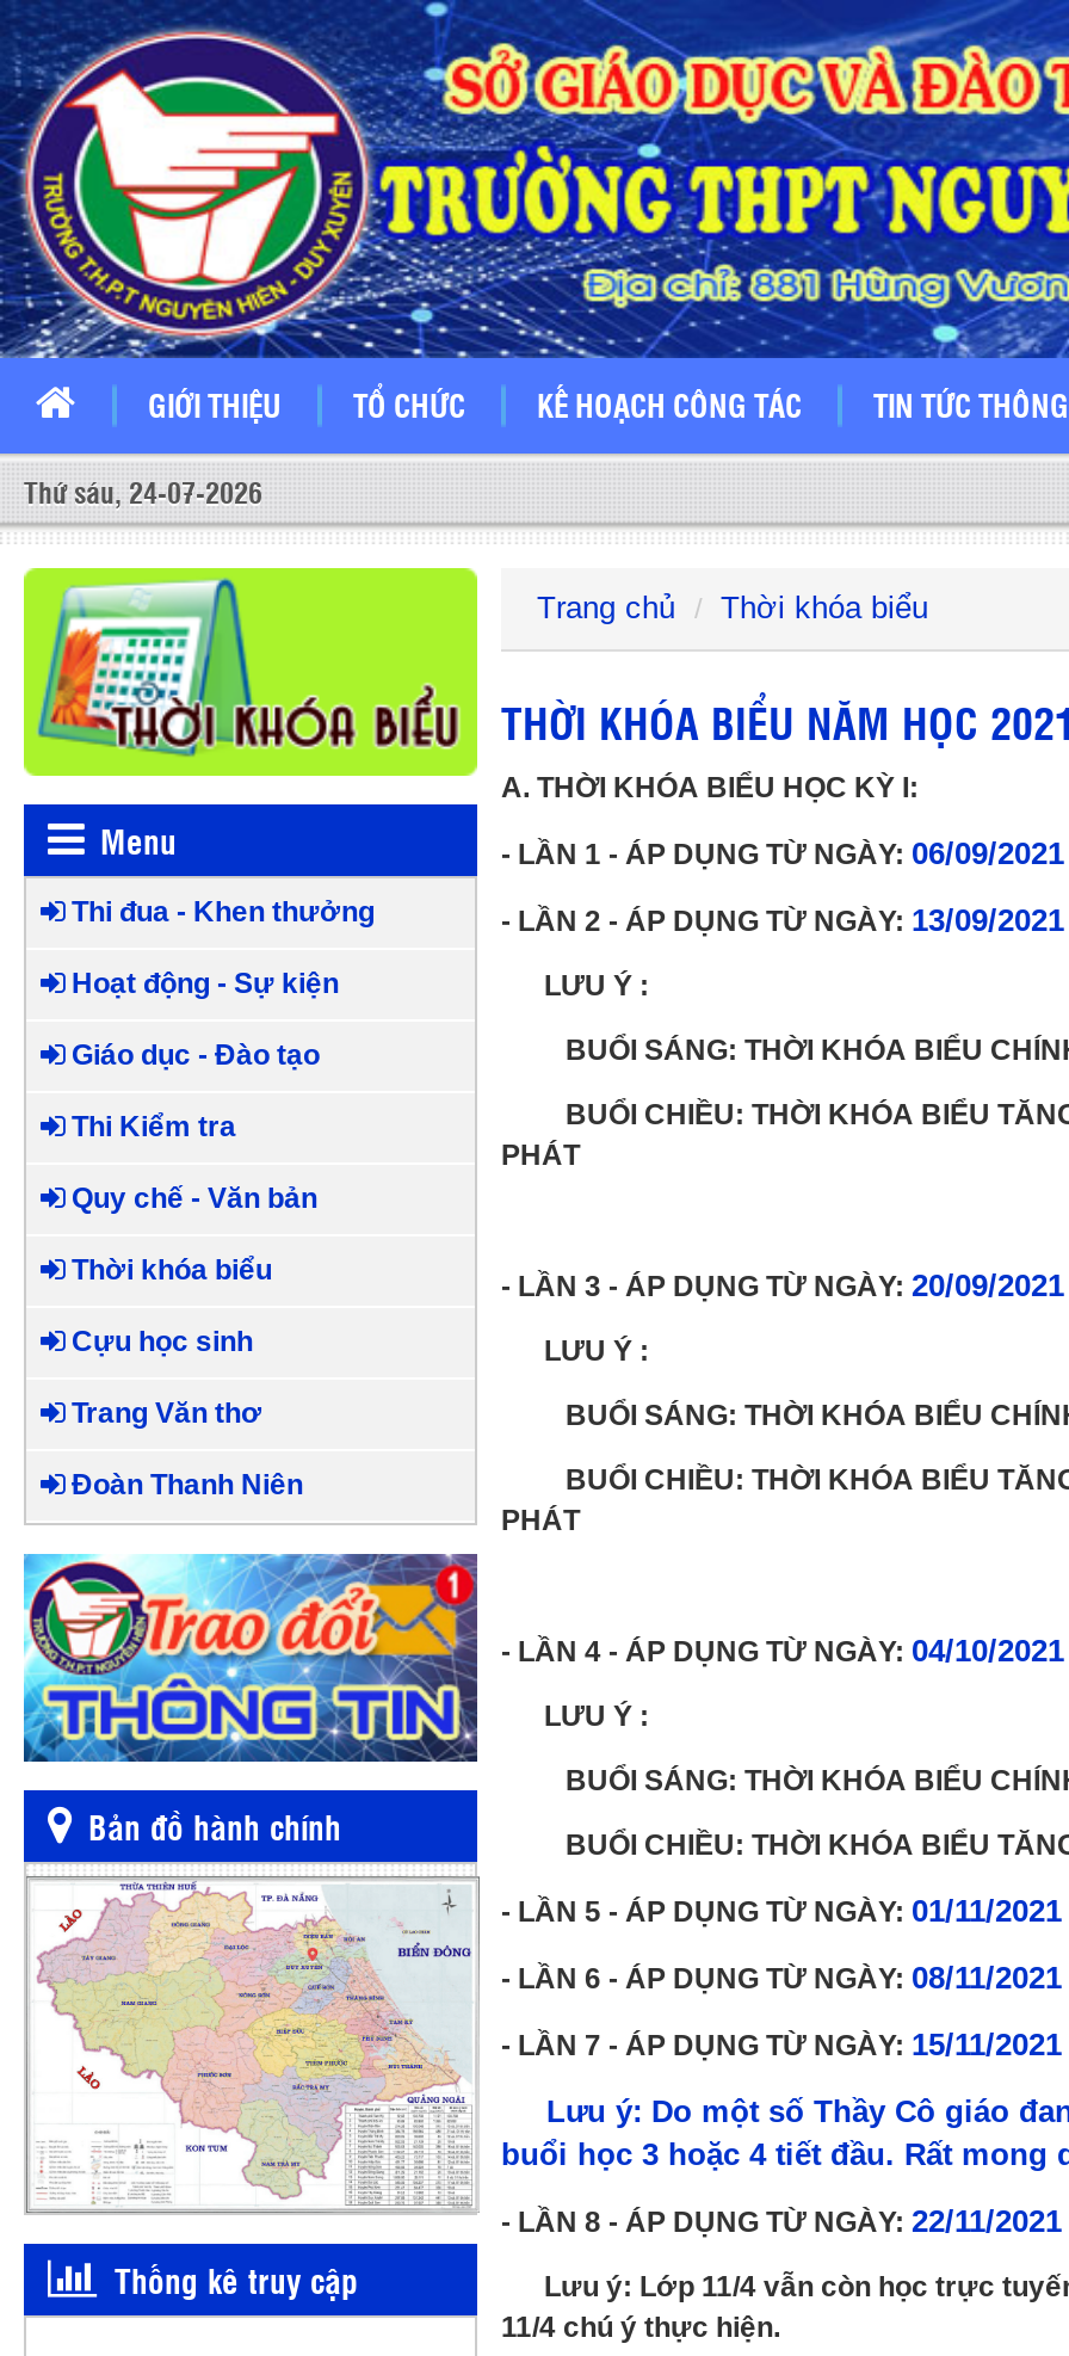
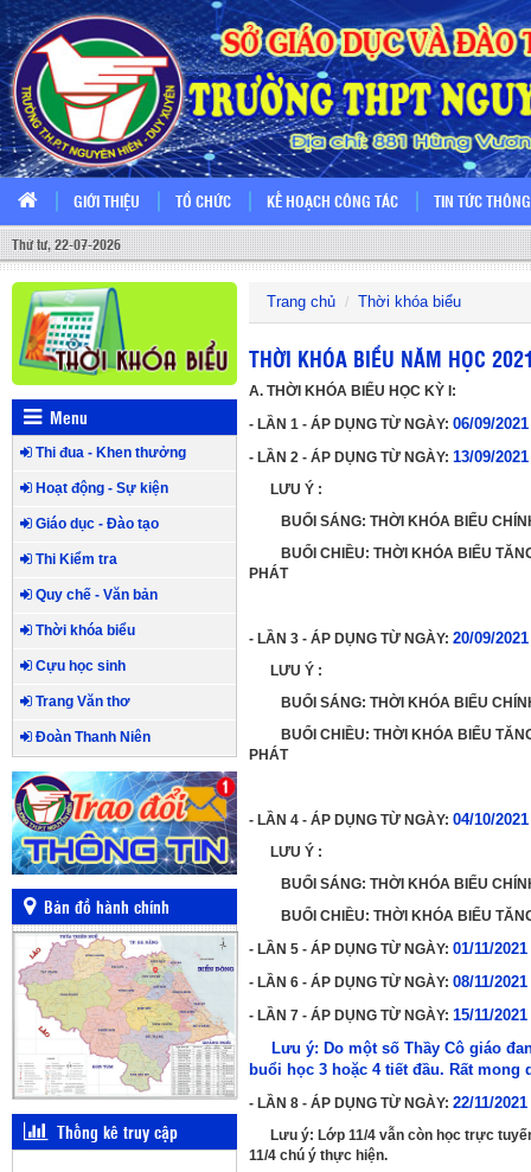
- Thứ sáu, 24-07-2026
+ Thứ tư, 22-07-2026
